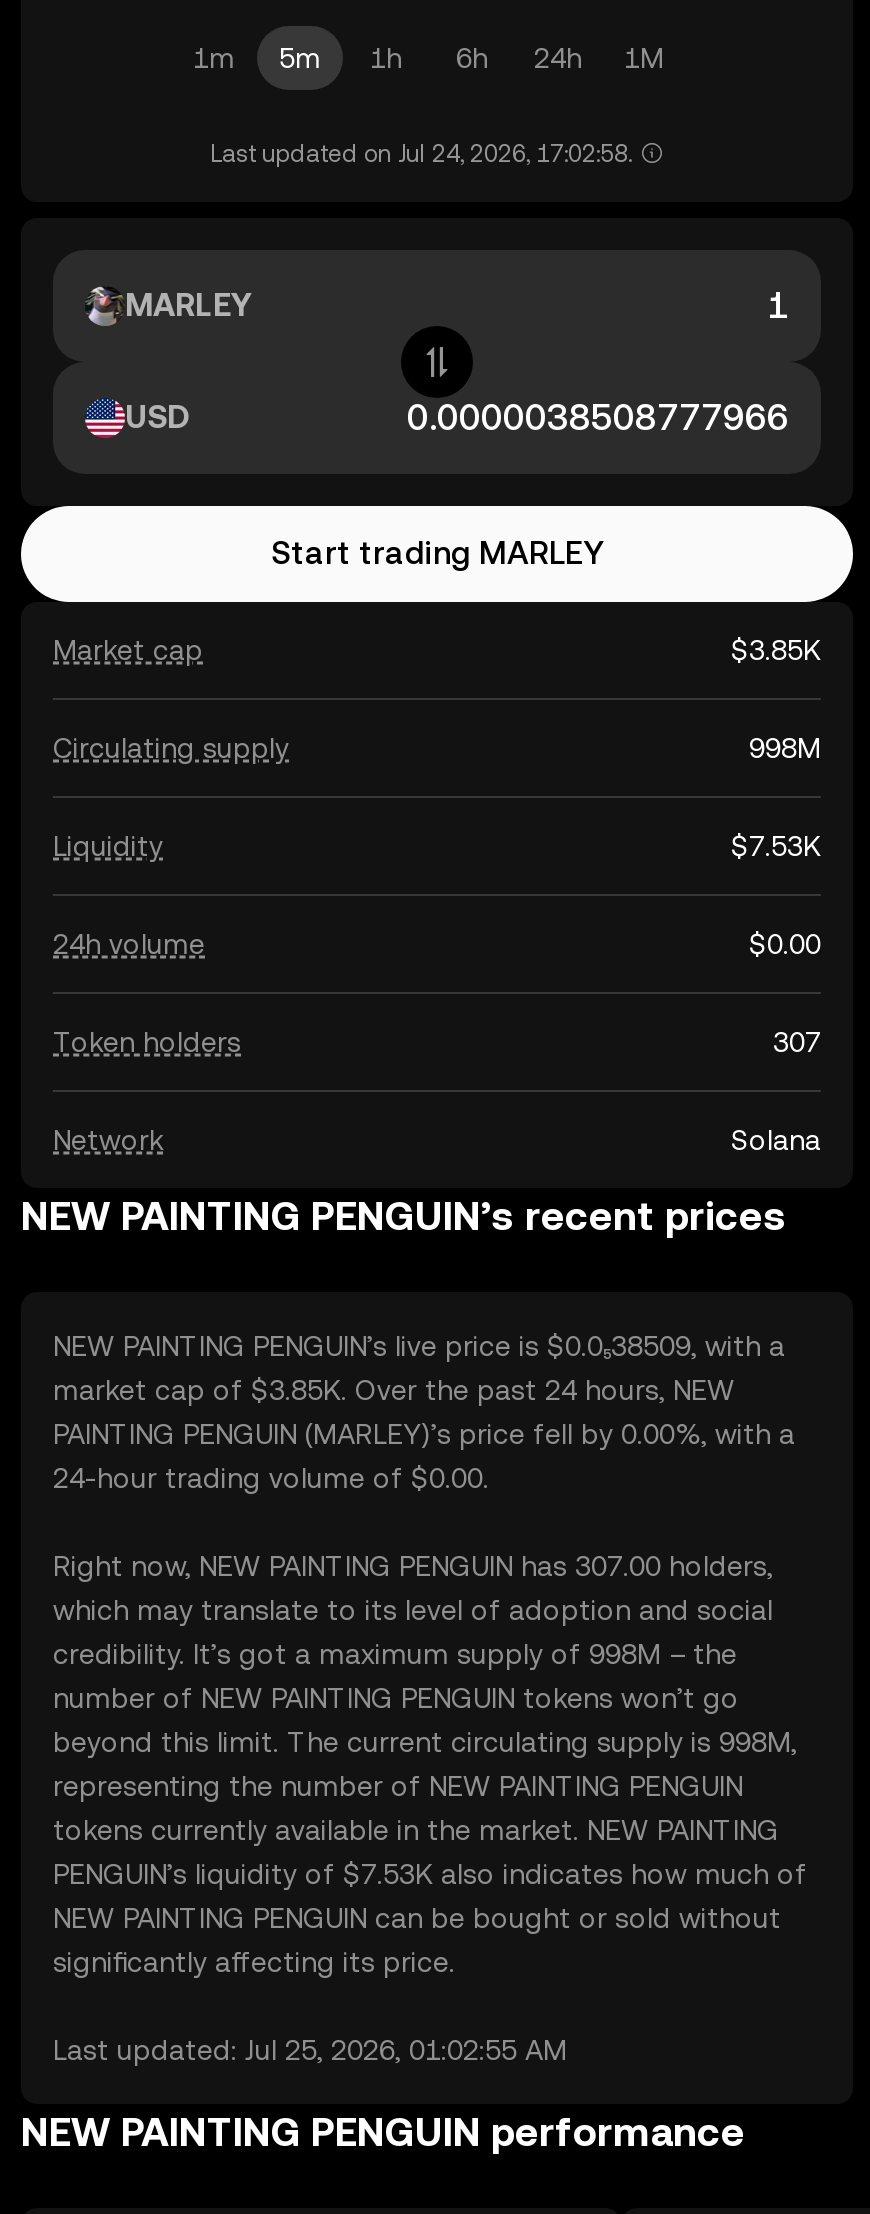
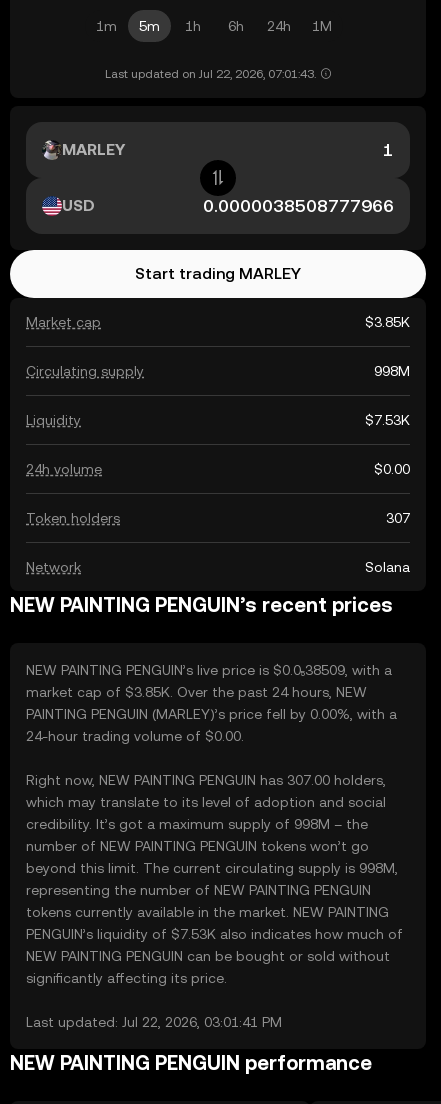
- Last updated on Jul 24, 2026, 17:02:58.
+ Last updated on Jul 22, 2026, 07:01:43.

- Last updated: Jul 25, 2026, 01:02:55 AM
+ Last updated: Jul 22, 2026, 03:01:41 PM
